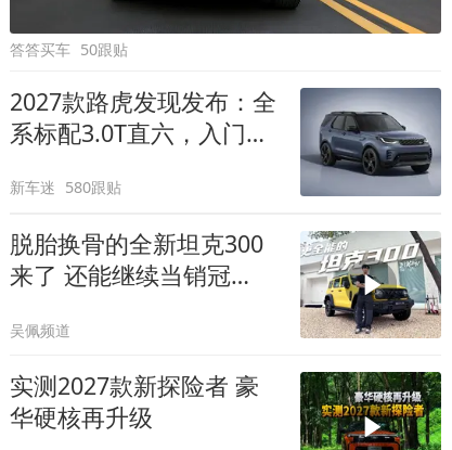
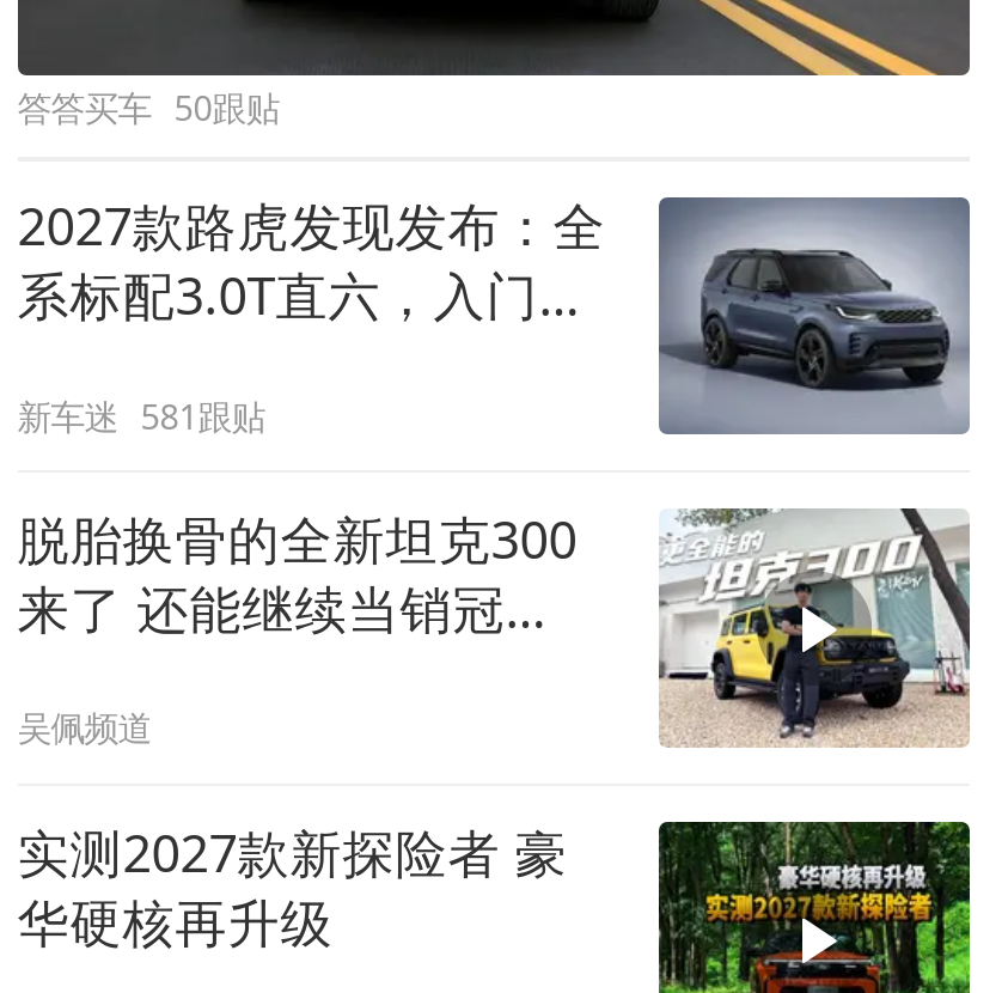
- 新车迷 580跟贴
+ 新车迷 581跟贴
